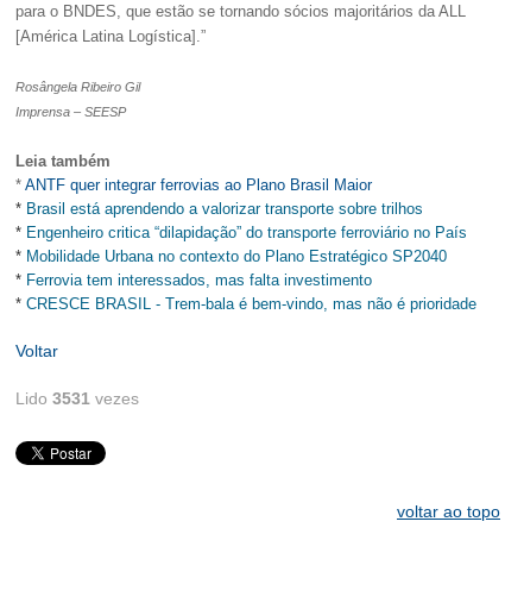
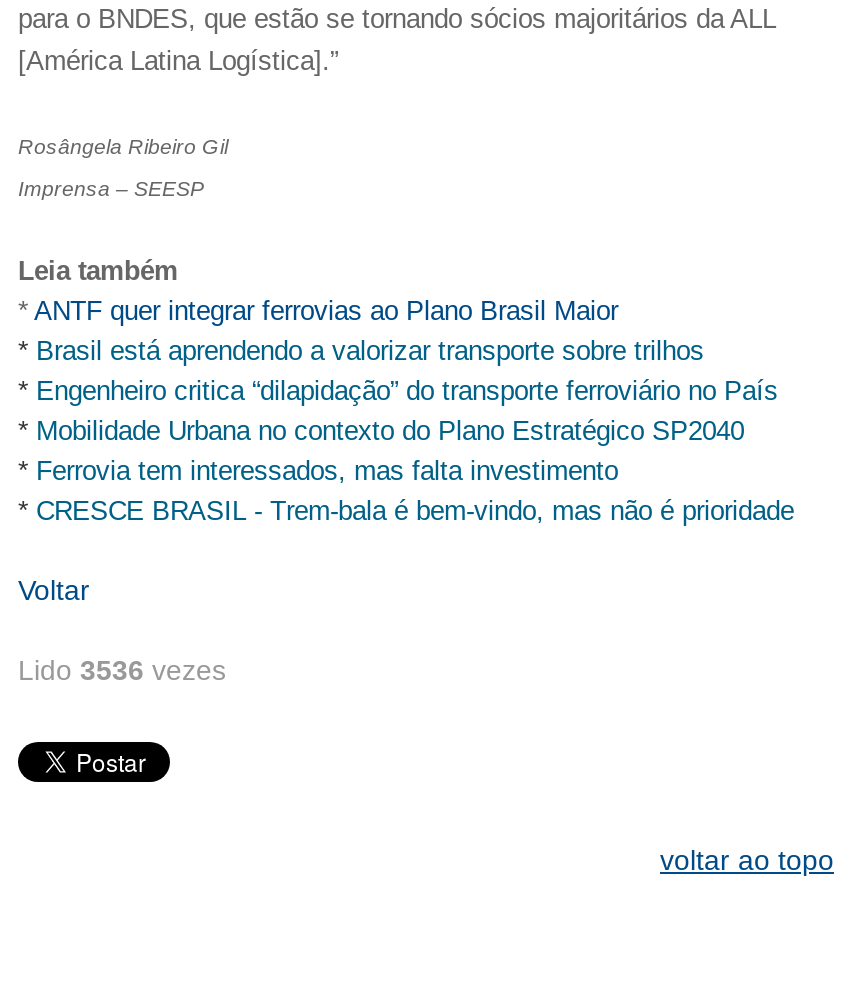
- Lido 3531 vezes
+ Lido 3536 vezes
